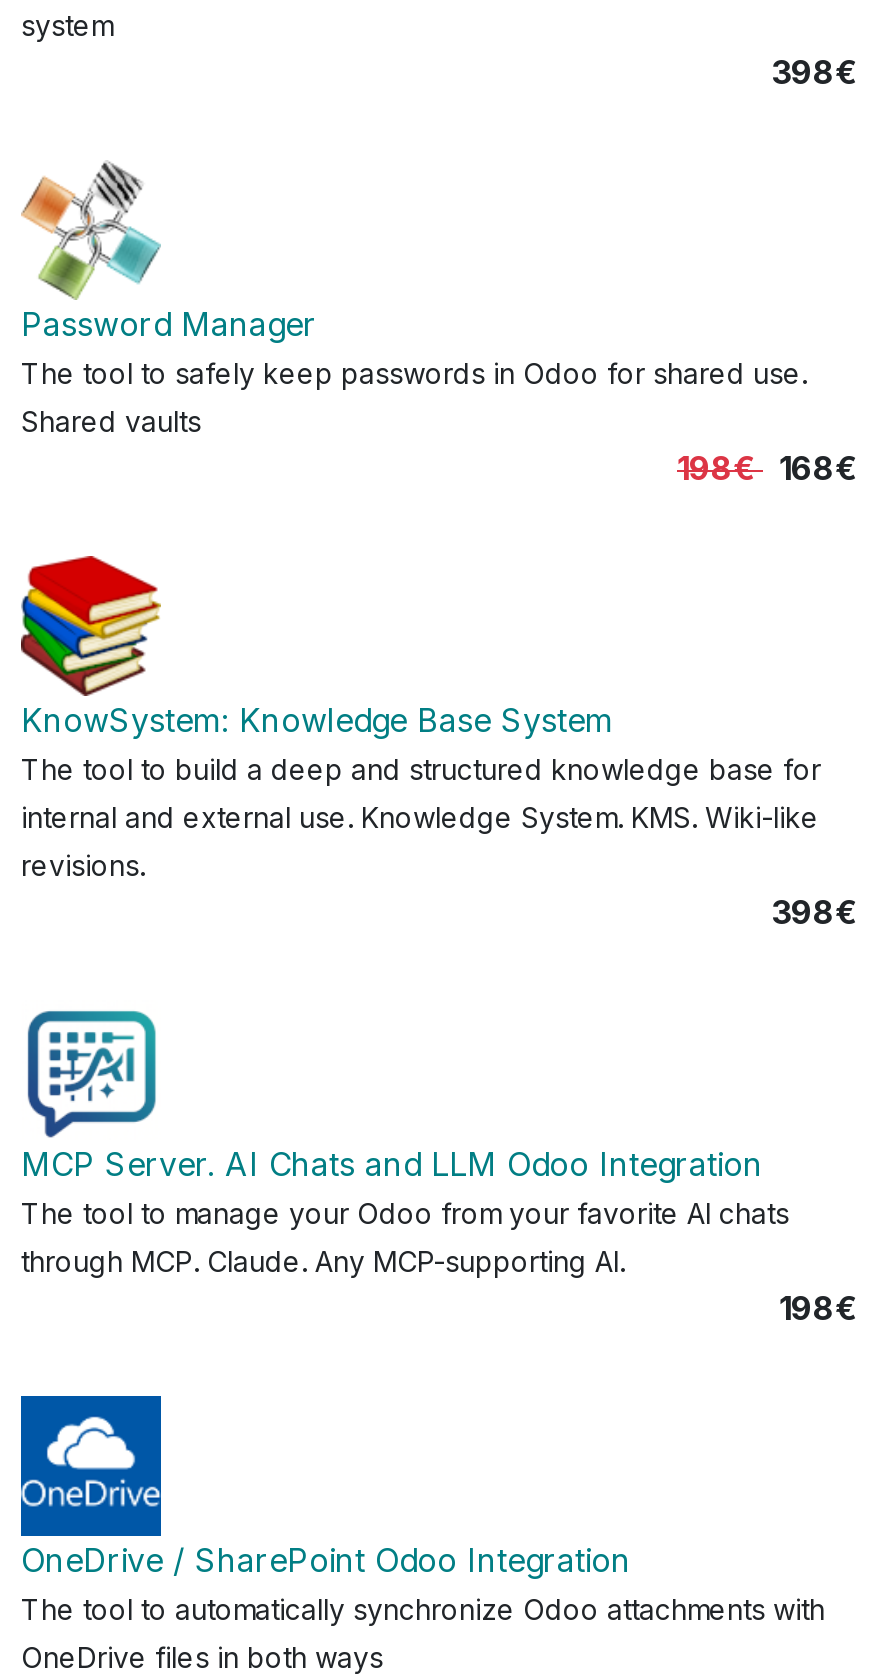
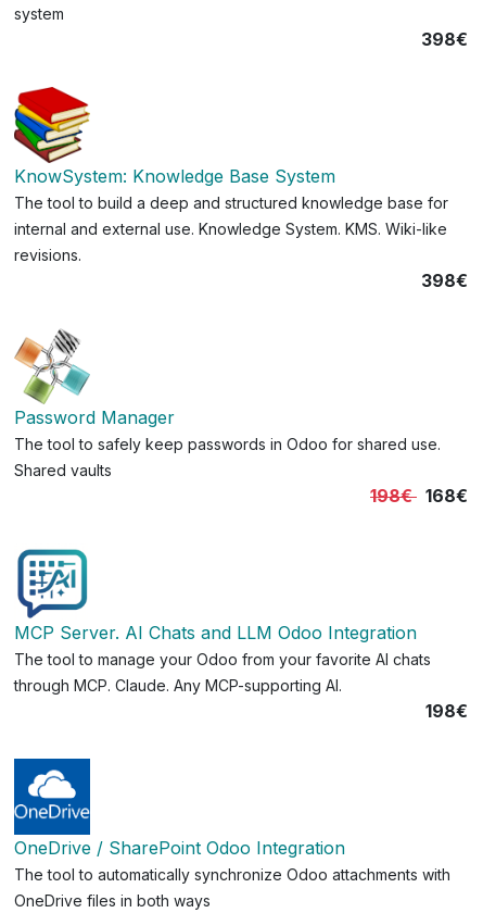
moved down: [image] | Password Manager | The tool to safely keep passwords in Odoo for shared use. | Shared vaults | 198€ 168€

moved up: [image] | KnowSystem: Knowledge Base System | The tool to build a deep and structured knowledge base for | internal and external use. Knowledge System. KMS. Wiki-like | revisions. | 398€
